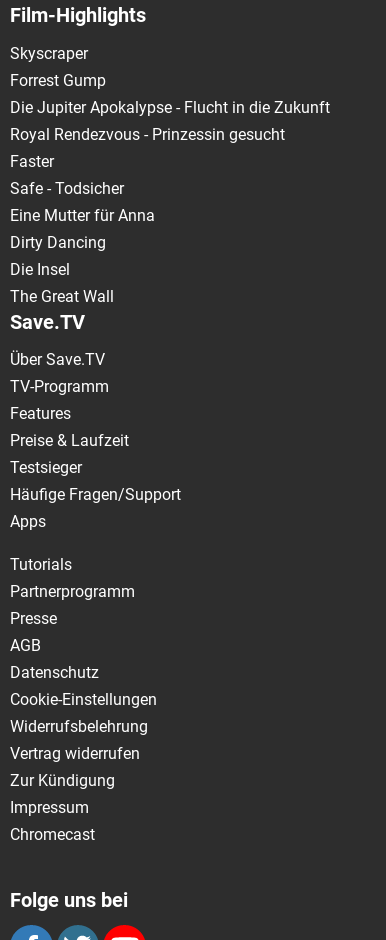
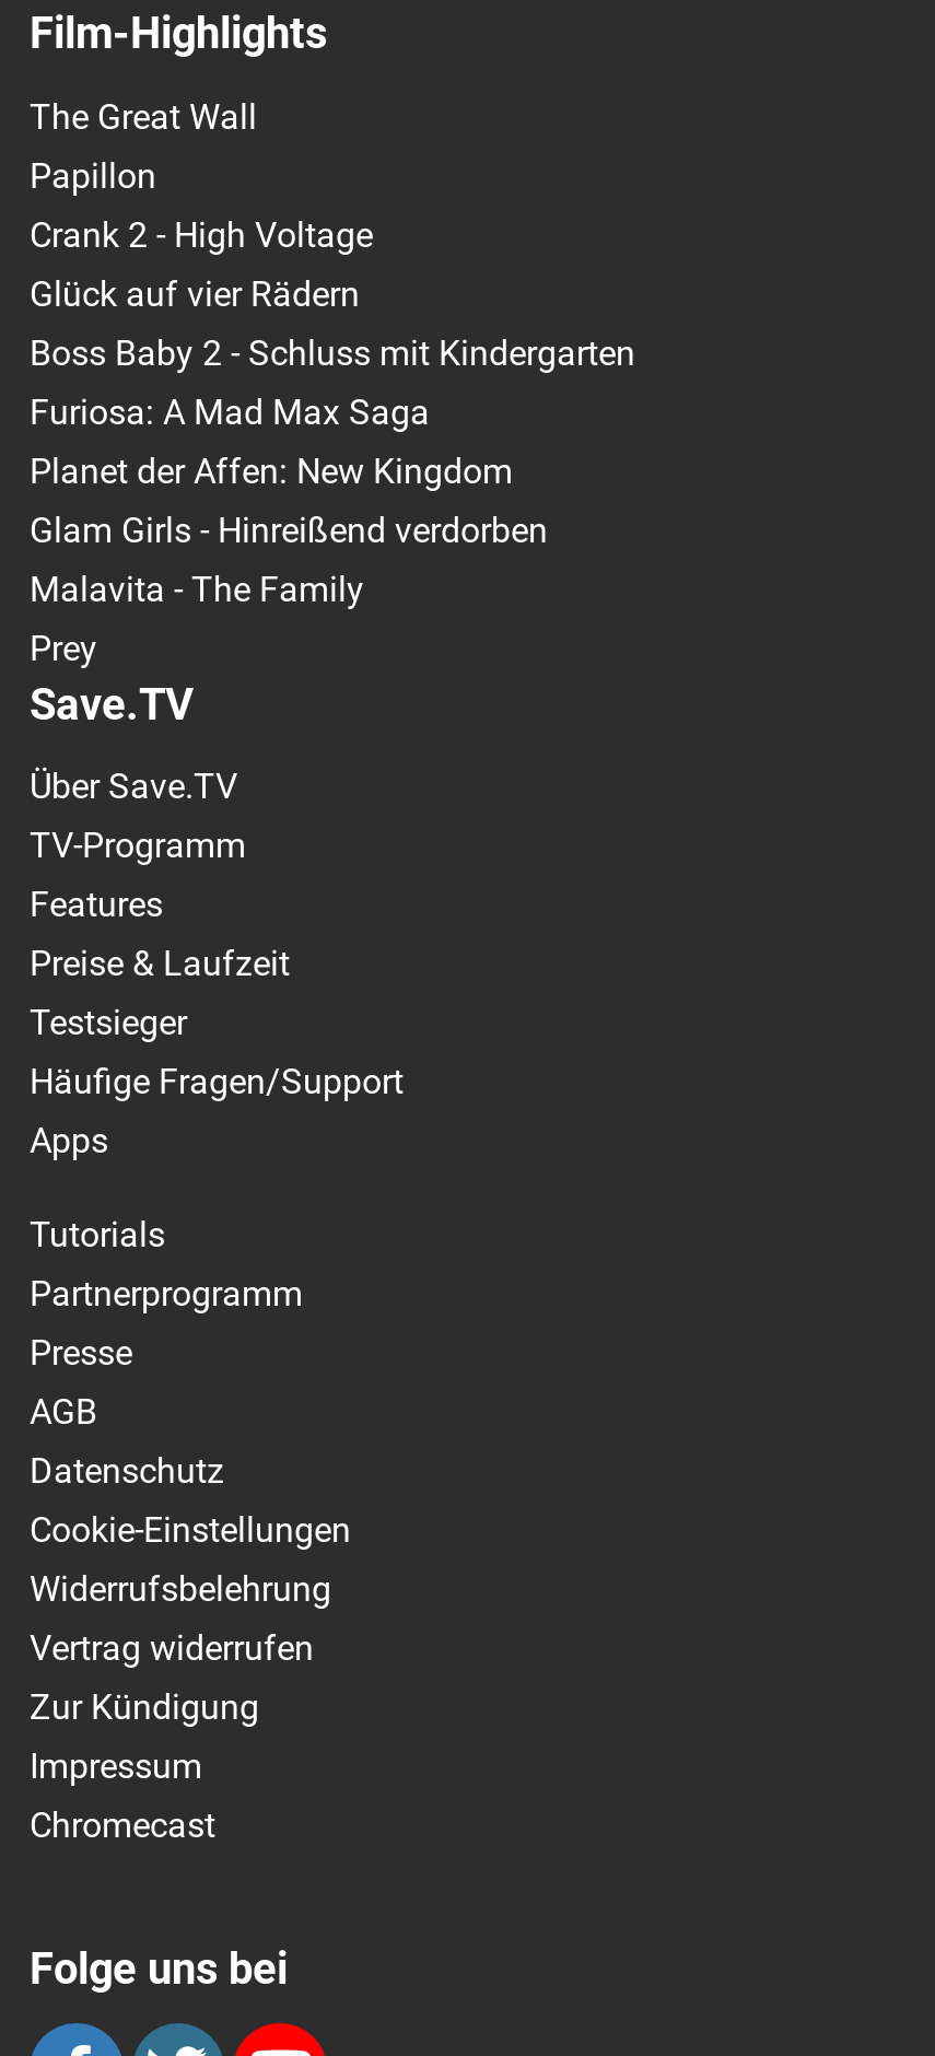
- Skyscraper
- Forrest Gump
- Die Jupiter Apokalypse - Flucht in die Zukunft
- Royal Rendezvous - Prinzessin gesucht
- Faster
- Safe - Todsicher
- Eine Mutter für Anna
- Dirty Dancing
- Die Insel

moved up: The Great Wall

+ Papillon
+ Crank 2 - High Voltage
+ Glück auf vier Rädern
+ Boss Baby 2 - Schluss mit Kindergarten
+ Furiosa: A Mad Max Saga
+ Planet der Affen: New Kingdom
+ Glam Girls - Hinreißend verdorben
+ Malavita - The Family
+ Prey
